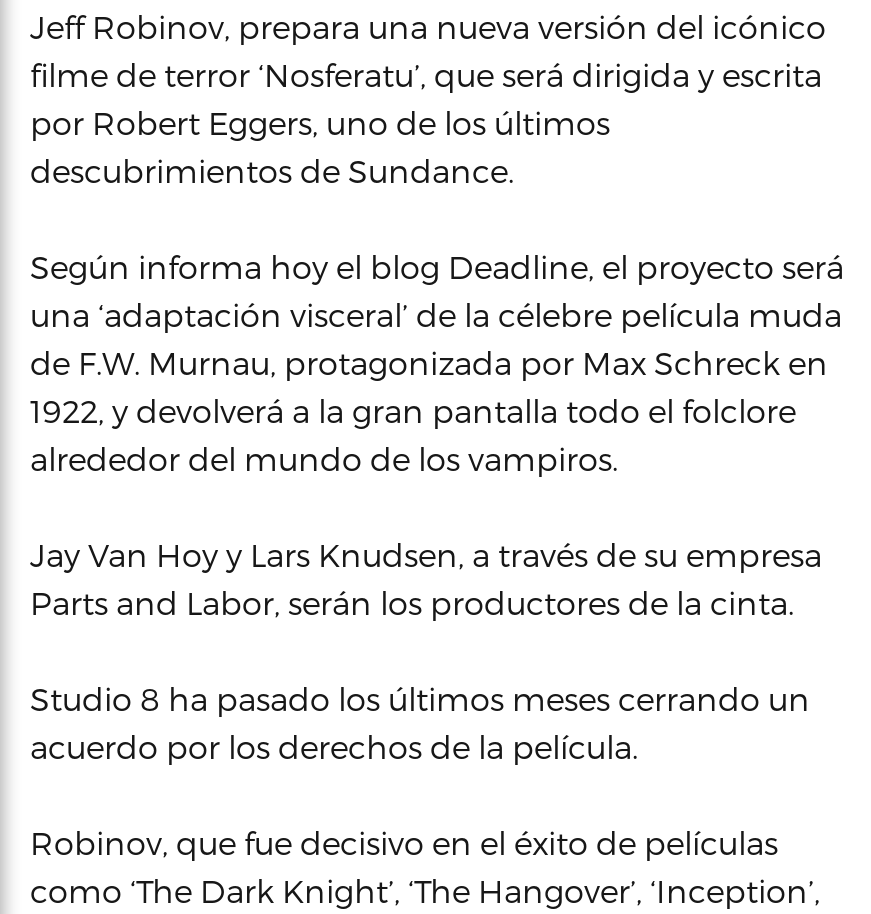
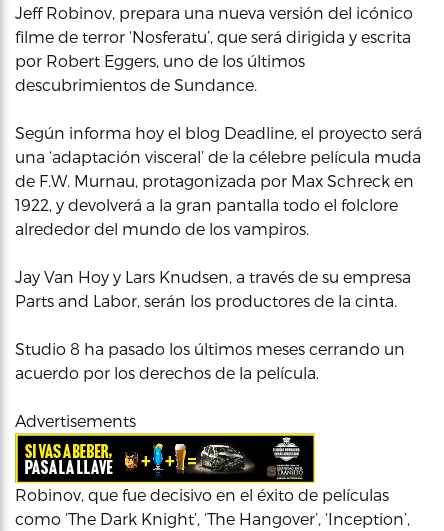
+ [image]

+ Advertisements
